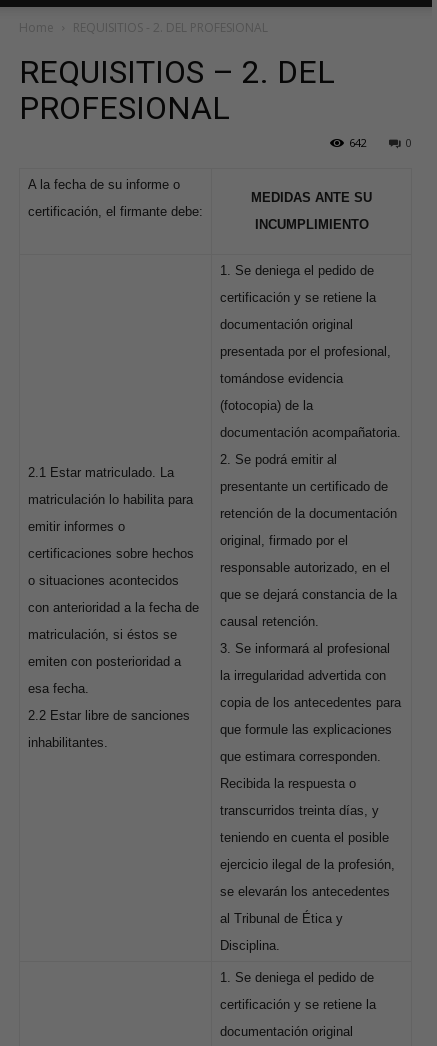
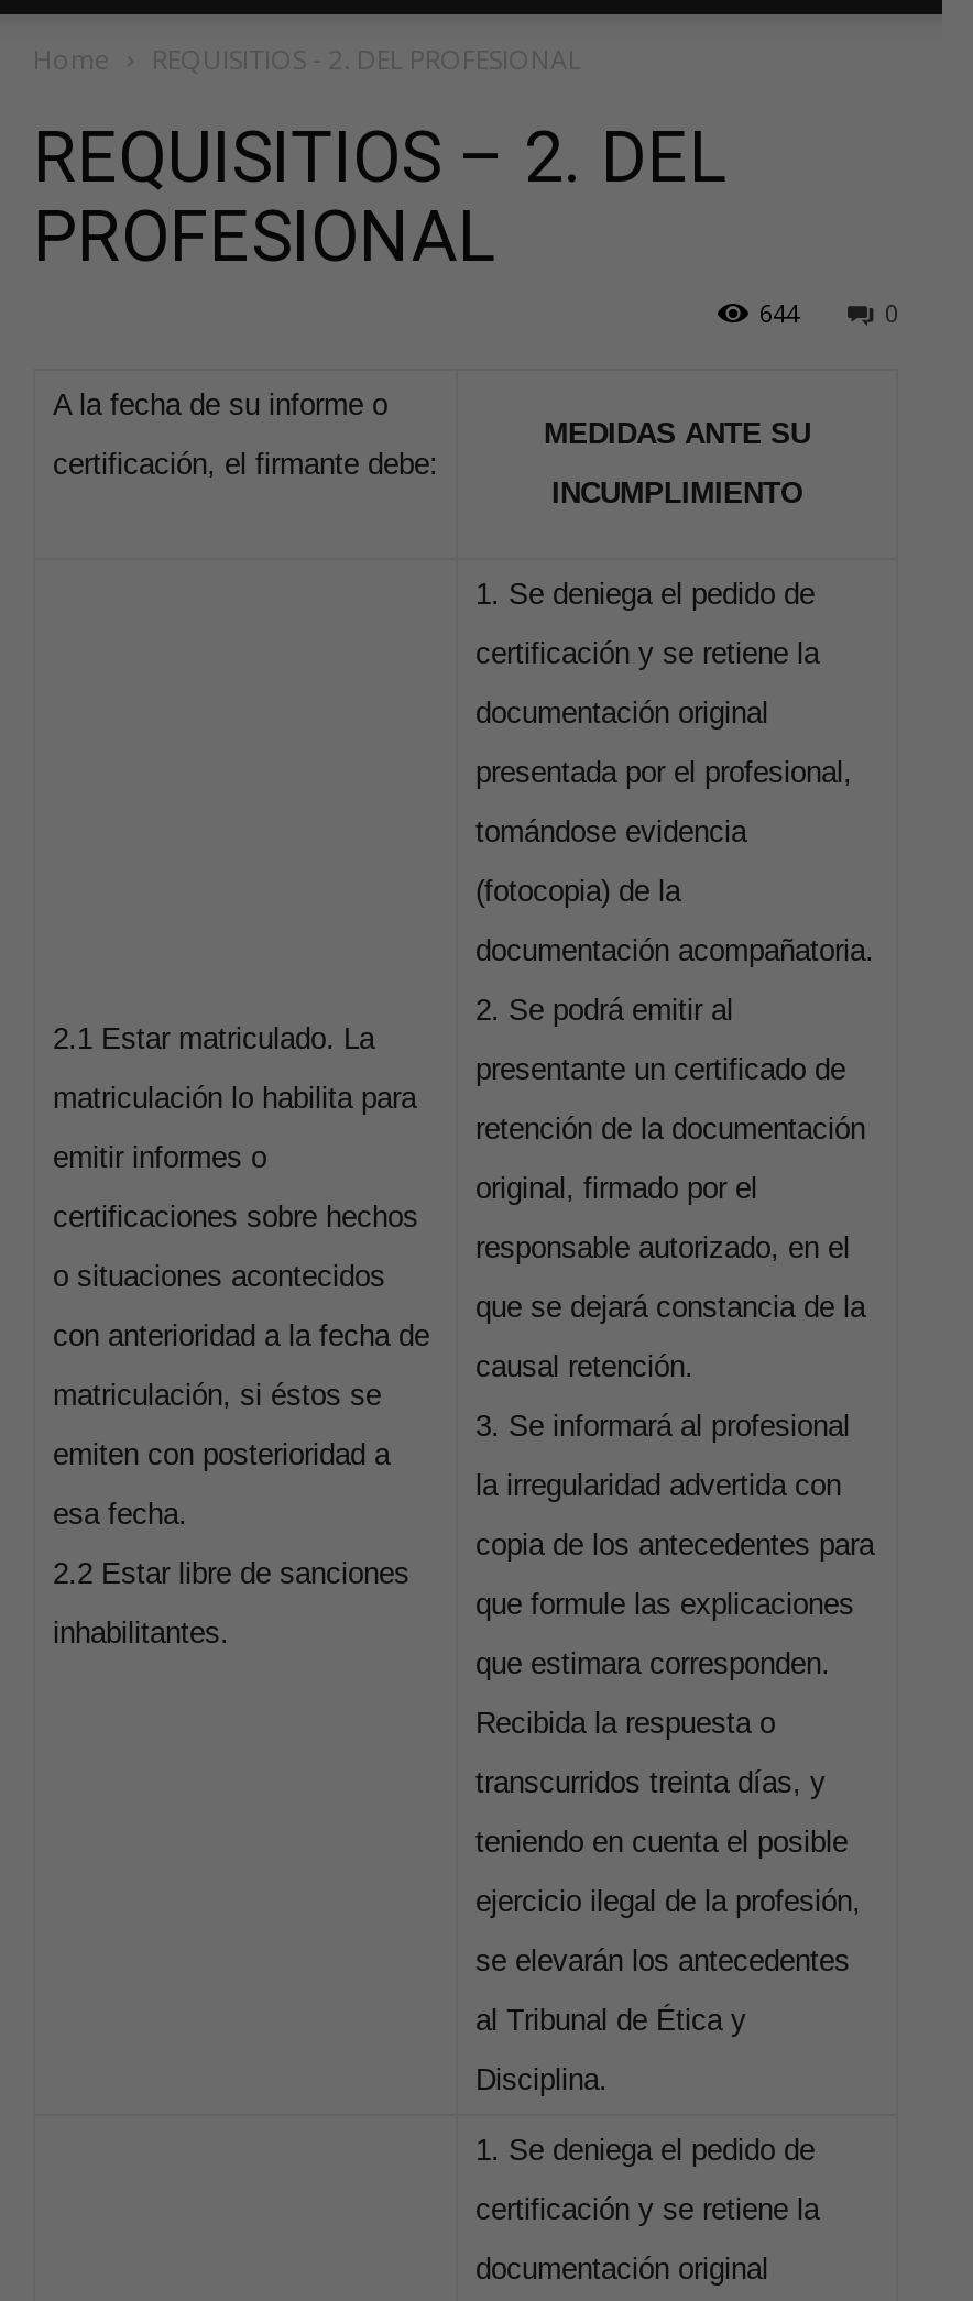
- 642
+ 644
